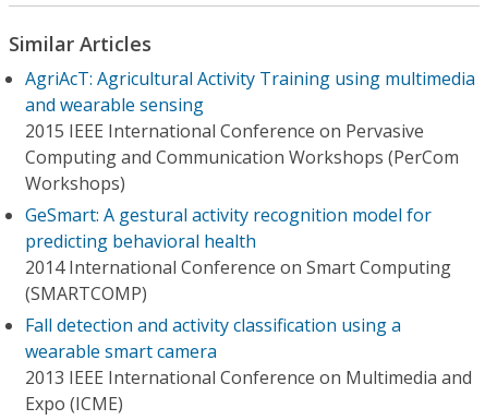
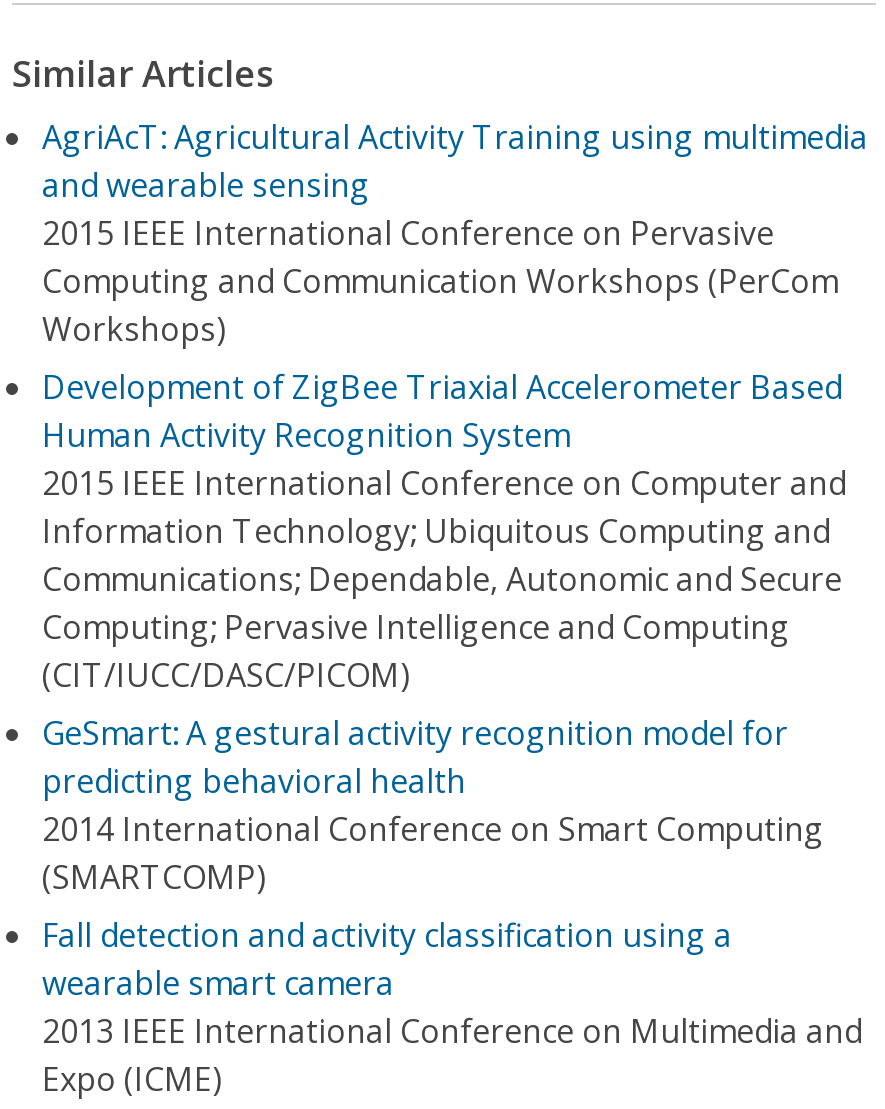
+ Development of ZigBee Triaxial Accelerometer Based
+ Human Activity Recognition System
+ 2015 IEEE International Conference on Computer and
+ Information Technology; Ubiquitous Computing and
+ Communications; Dependable, Autonomic and Secure
+ Computing; Pervasive Intelligence and Computing
+ (CIT/IUCC/DASC/PICOM)
